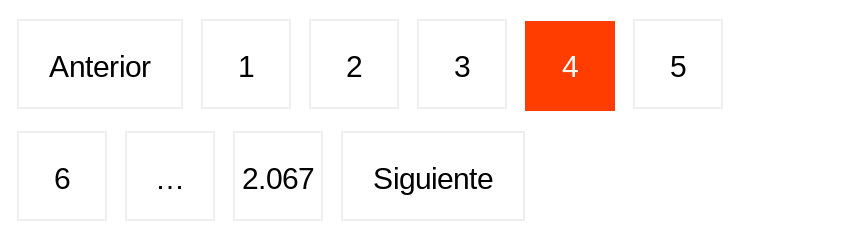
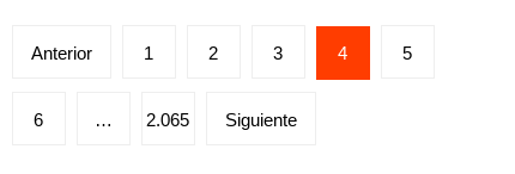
- 2.067
+ 2.065
